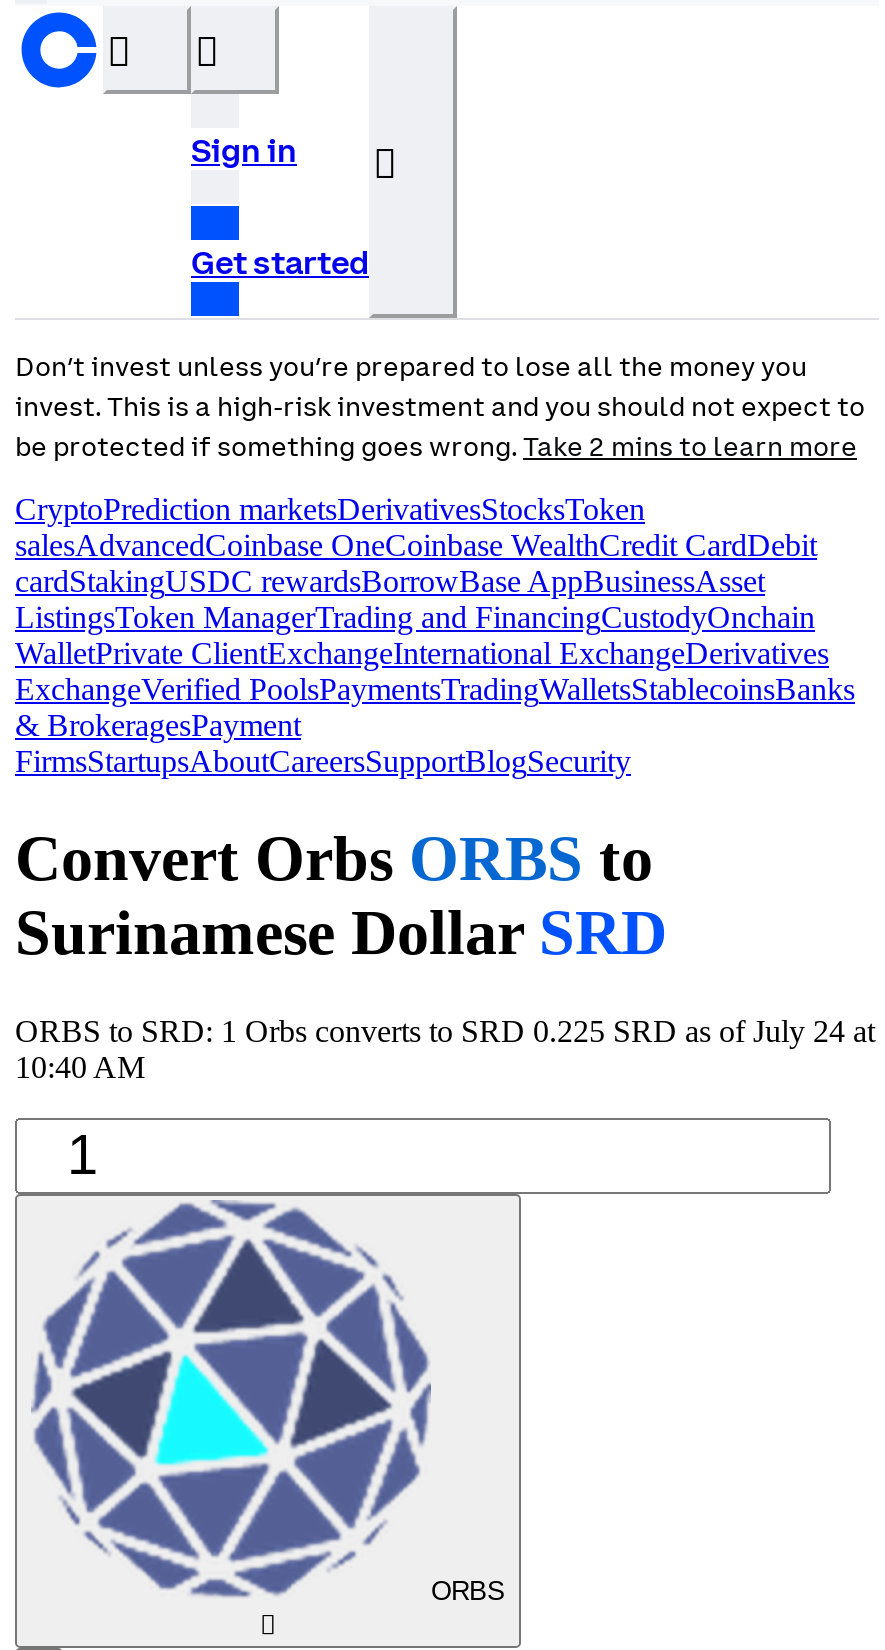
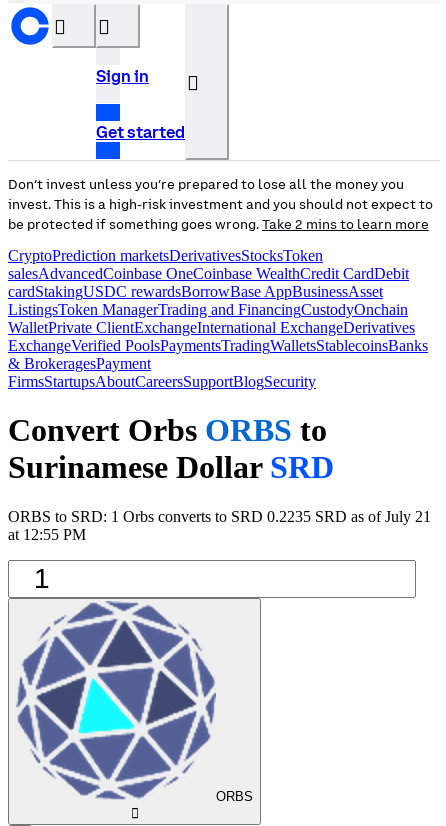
- ORBS to SRD: 1 Orbs converts to SRD 0.225 SRD as of July 24 at
- 10:40 AM
+ ORBS to SRD: 1 Orbs converts to SRD 0.2235 SRD as of July 21
+ at 12:55 PM
